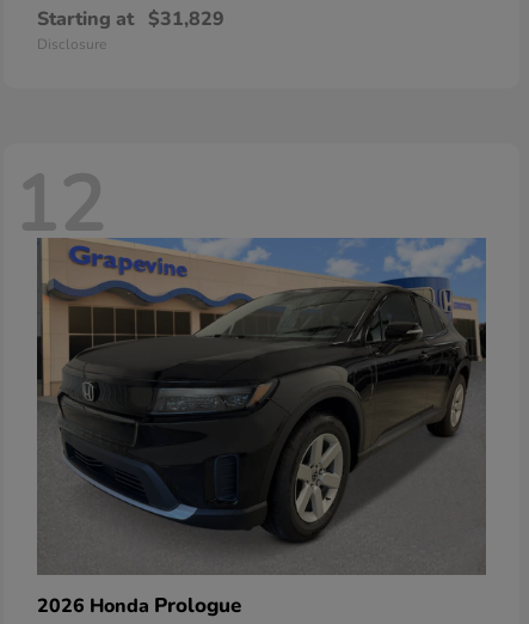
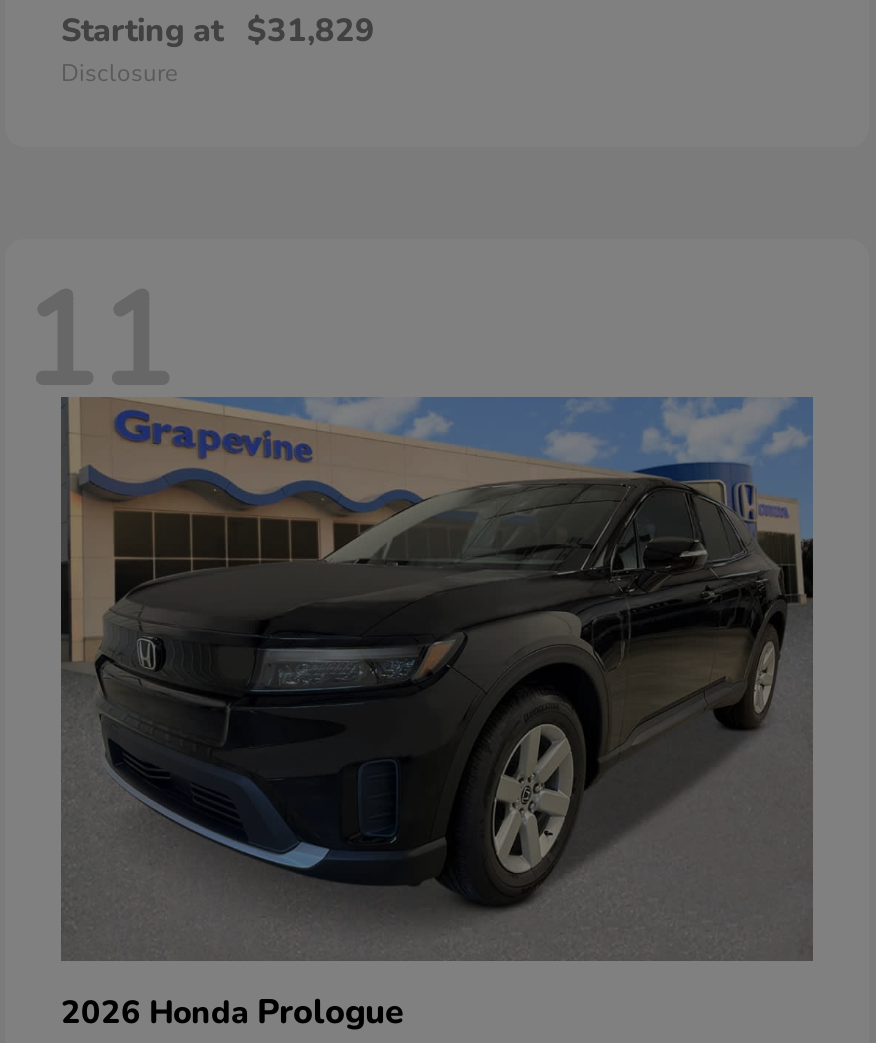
- 12
+ 11
